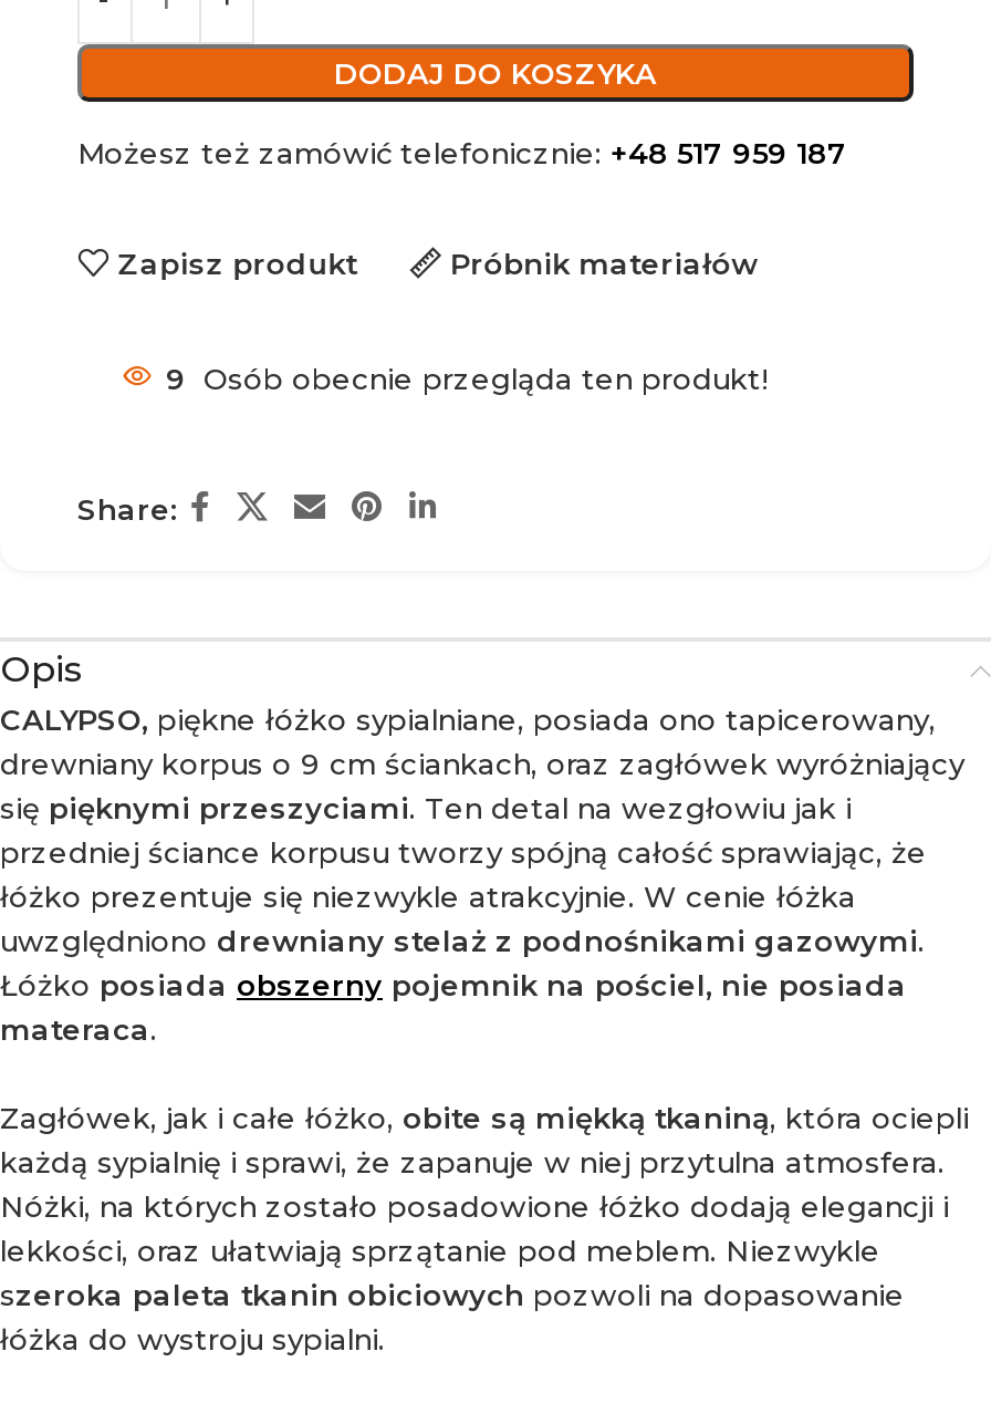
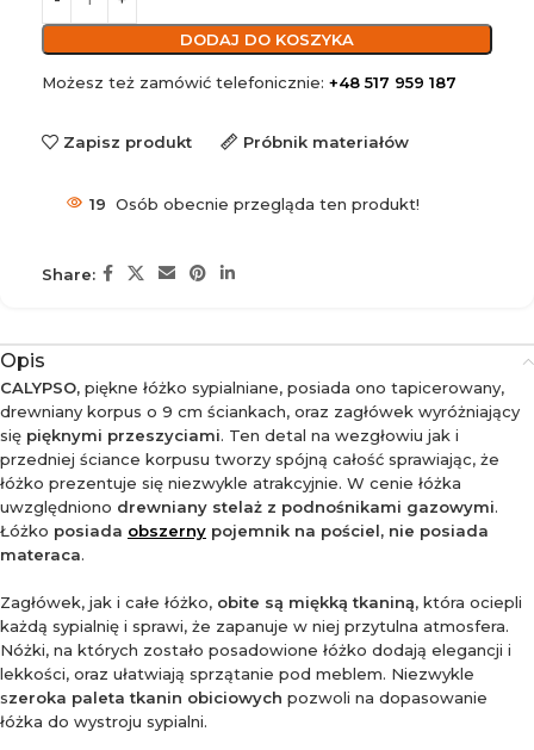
- 9 Osób obecnie przegląda ten produkt!
+ 19 Osób obecnie przegląda ten produkt!
